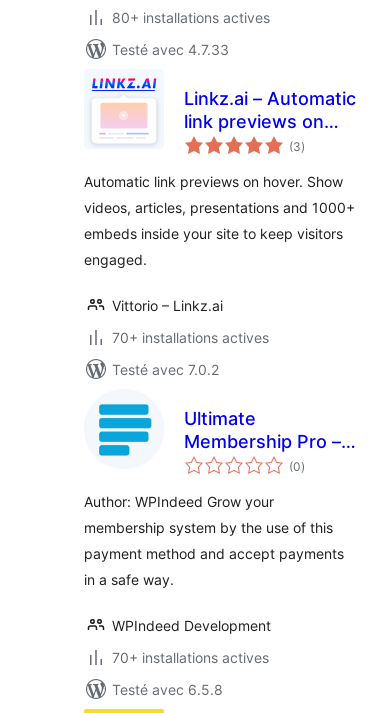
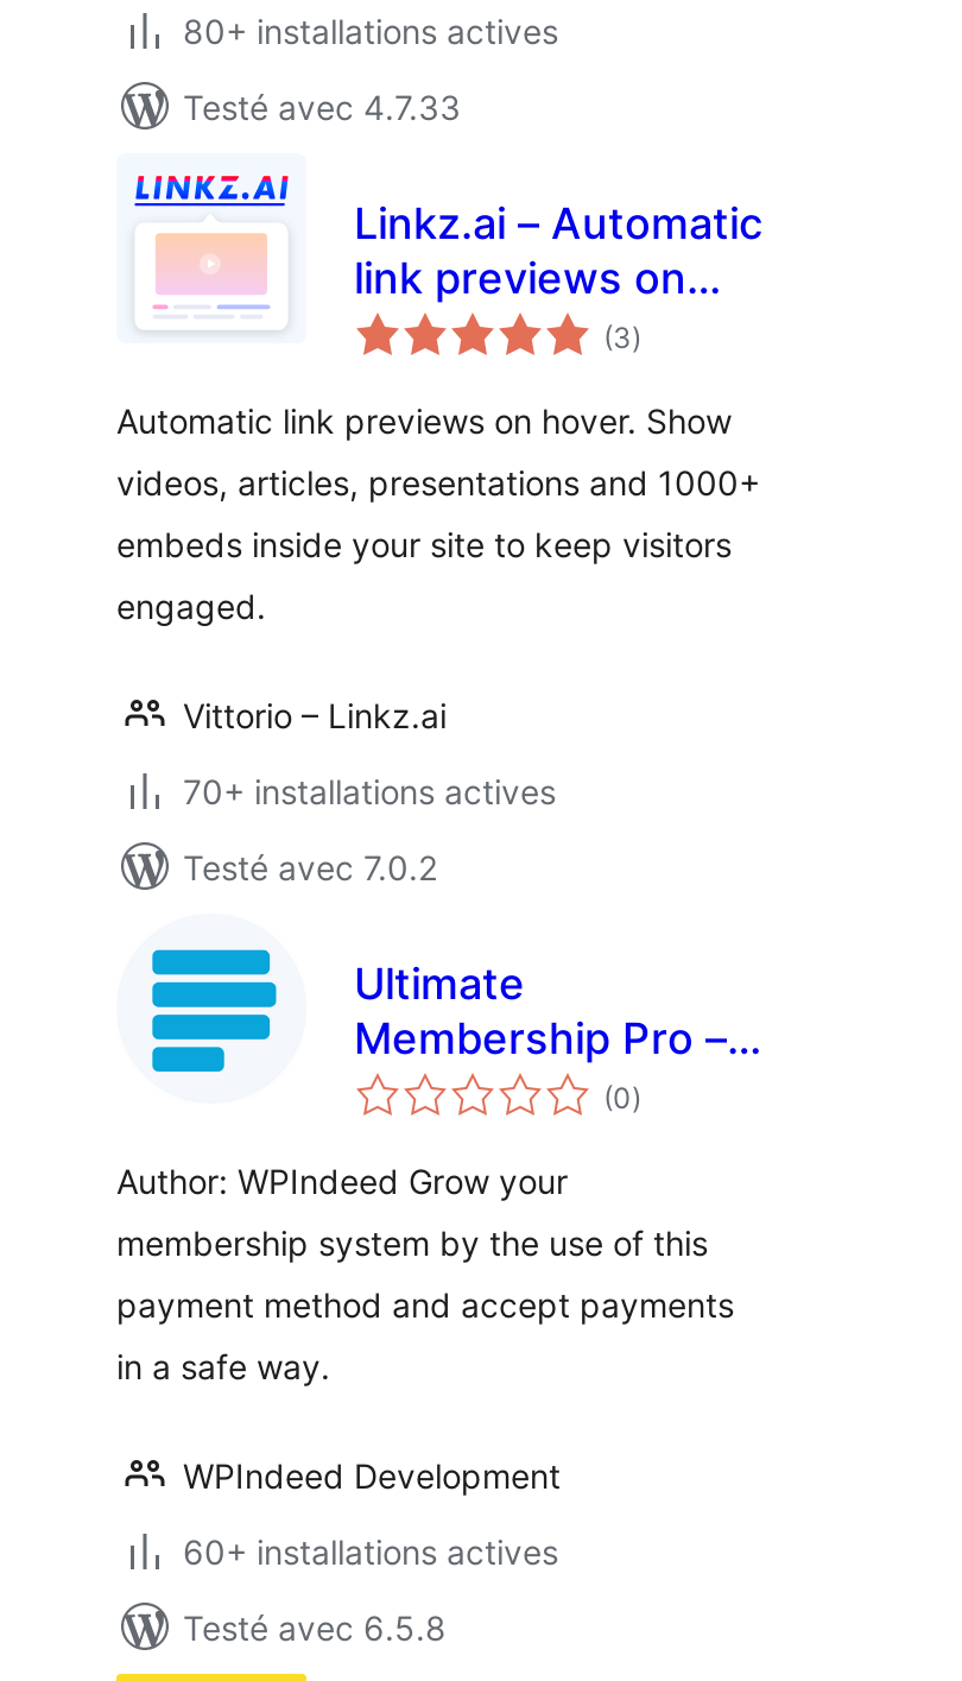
- 70+ installations actives
+ 60+ installations actives
